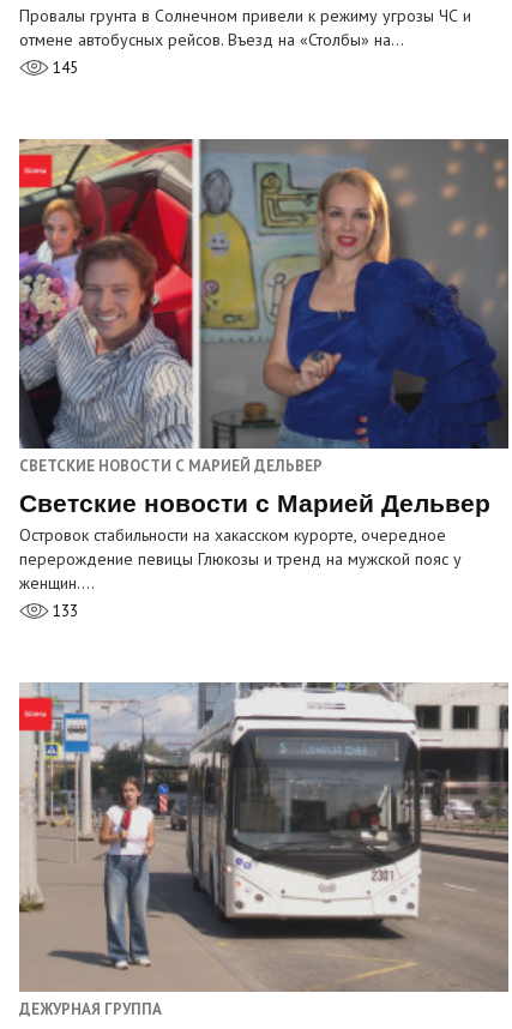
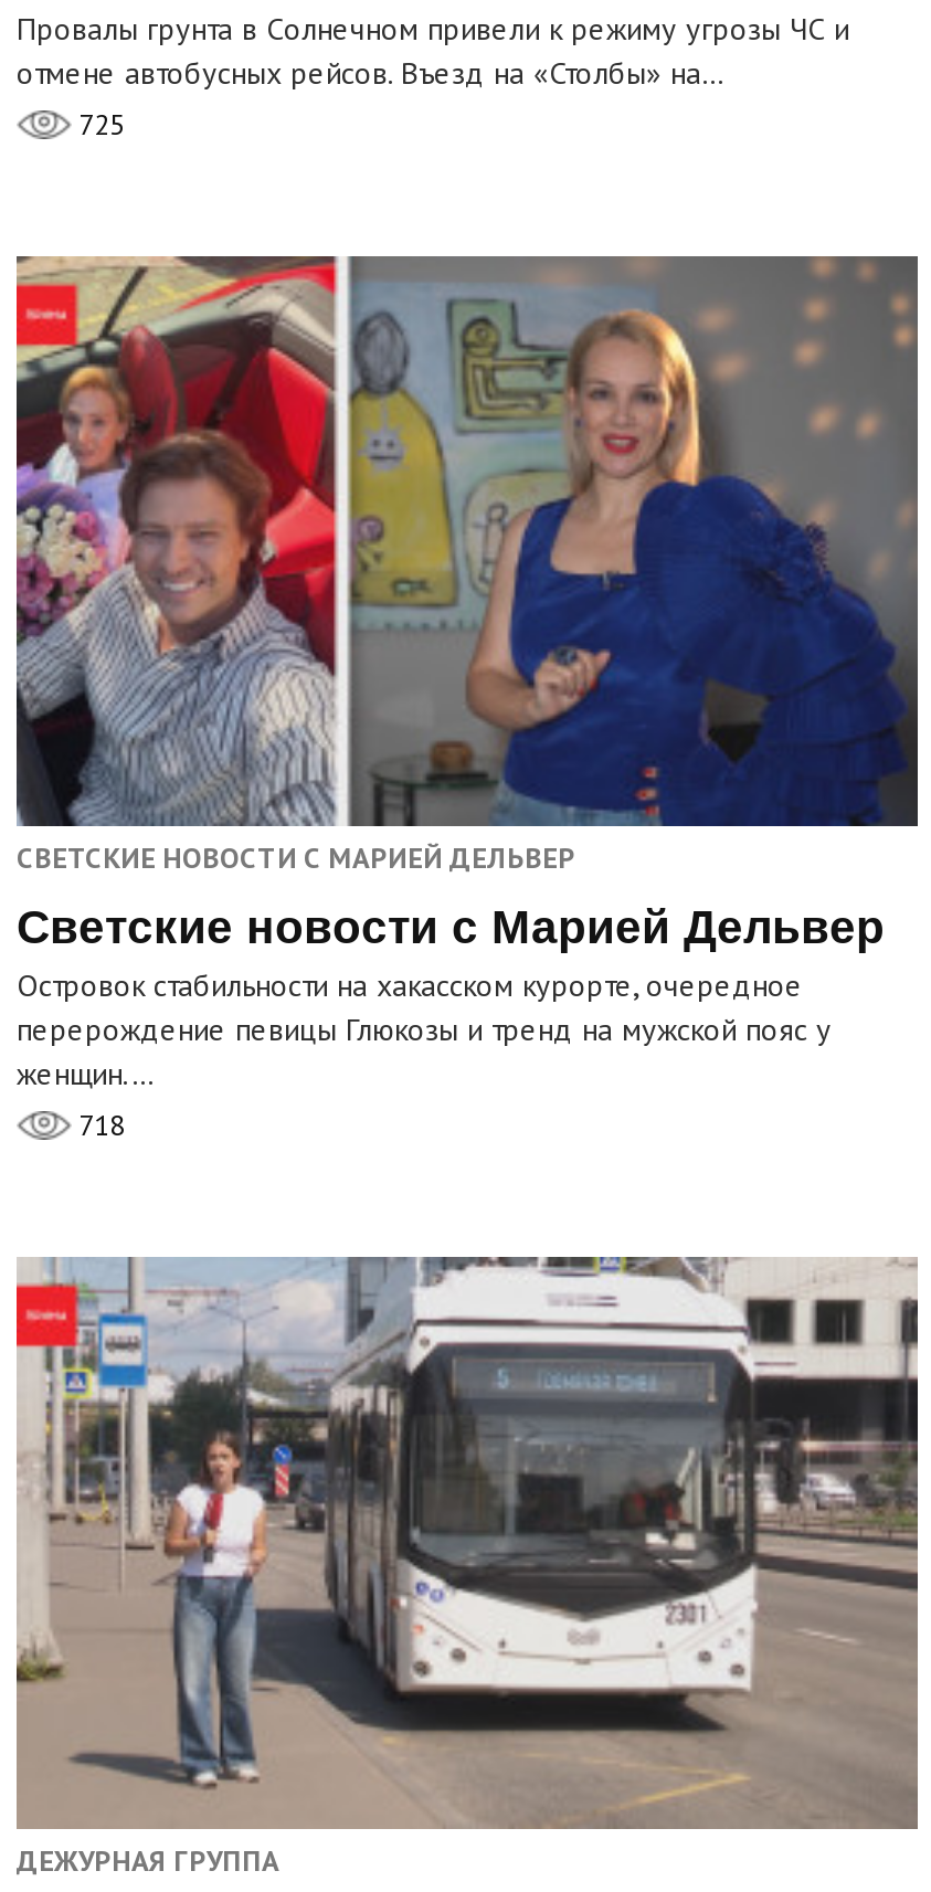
- 145
+ 725

- 133
+ 718
